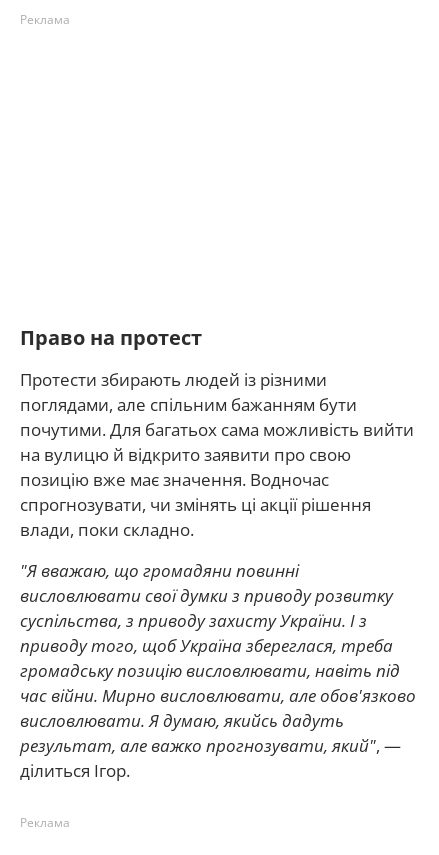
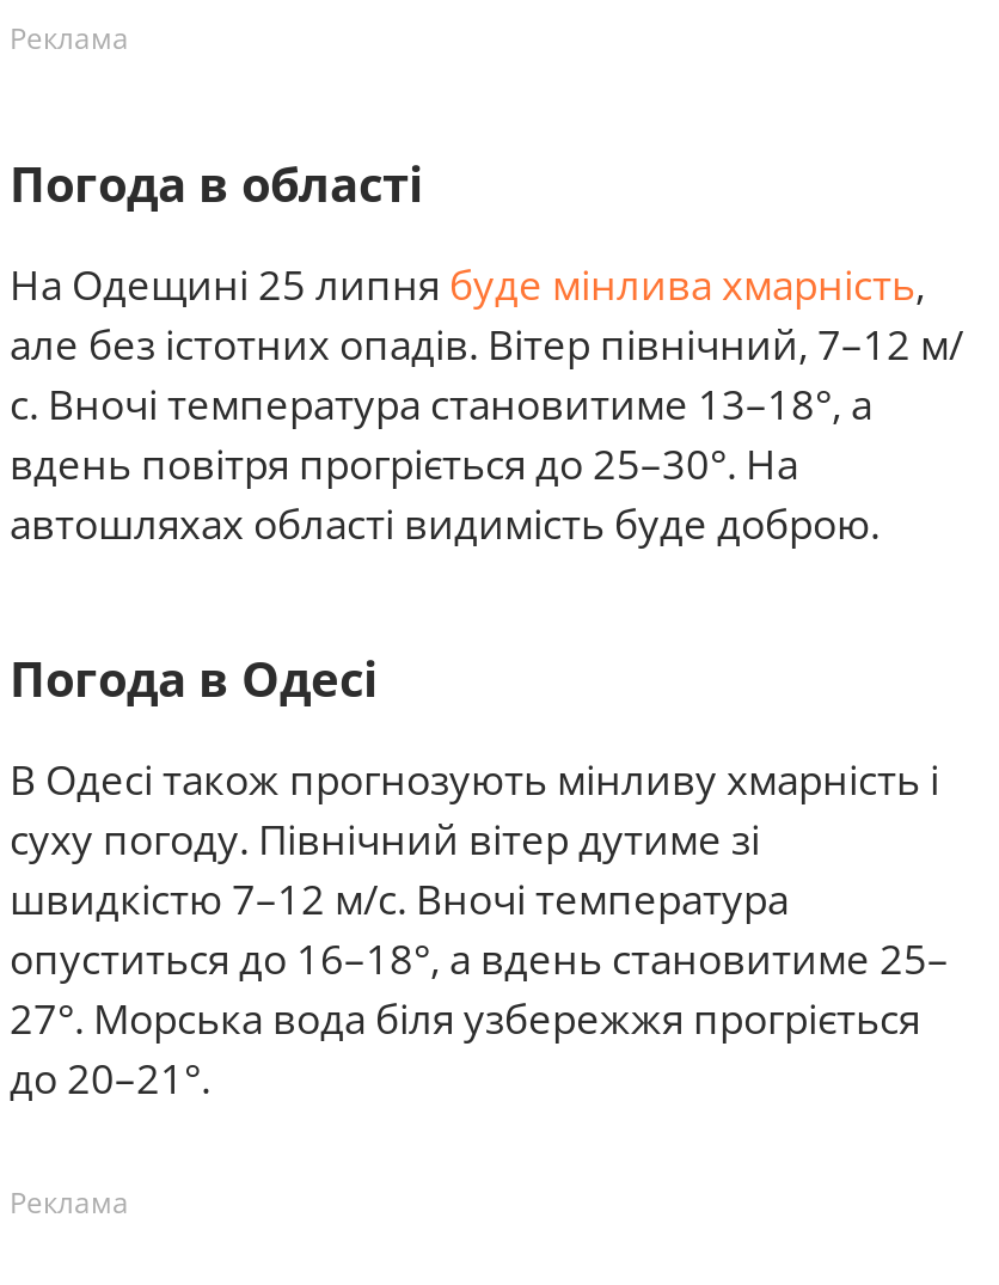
- Право на протест
- Протести збирають людей із різними
- поглядами, але спільним бажанням бути
- почутими. Для багатьох сама можливість вийти
- на вулицю й відкрито заявити про свою
- позицію вже має значення. Водночас
- спрогнозувати, чи змінять ці акції рішення
- влади, поки складно.
- "Я вважаю, що громадяни повинні
- висловлювати свої думки з приводу розвитку
- суспільства, з приводу захисту України. І з
- приводу того, щоб Україна збереглася, треба
- громадську позицію висловлювати, навіть під
- час війни. Мирно висловлювати, але обов'язково
- висловлювати. Я думаю, якийсь дадуть
- результат, але важко прогнозувати, який", —
- ділиться Ігор.
+ Погода в області
+ На Одещині 25 липня буде мінлива хмарність,
+ але без істотних опадів. Вітер північний, 7–12 м/
+ с. Вночі температура становитиме 13–18°, а
+ вдень повітря прогріється до 25–30°. На
+ автошляхах області видимість буде доброю.
+ Погода в Одесі
+ В Одесі також прогнозують мінливу хмарність і
+ суху погоду. Північний вітер дутиме зі
+ швидкістю 7–12 м/с. Вночі температура
+ опуститься до 16–18°, а вдень становитиме 25–
+ 27°. Морська вода біля узбережжя прогріється
+ до 20–21°.
